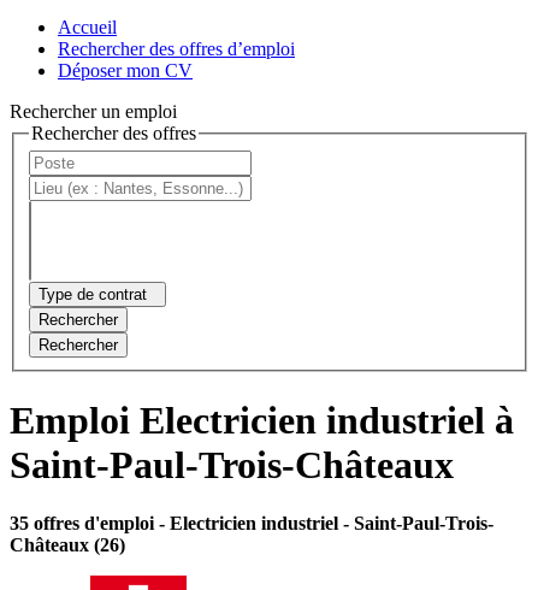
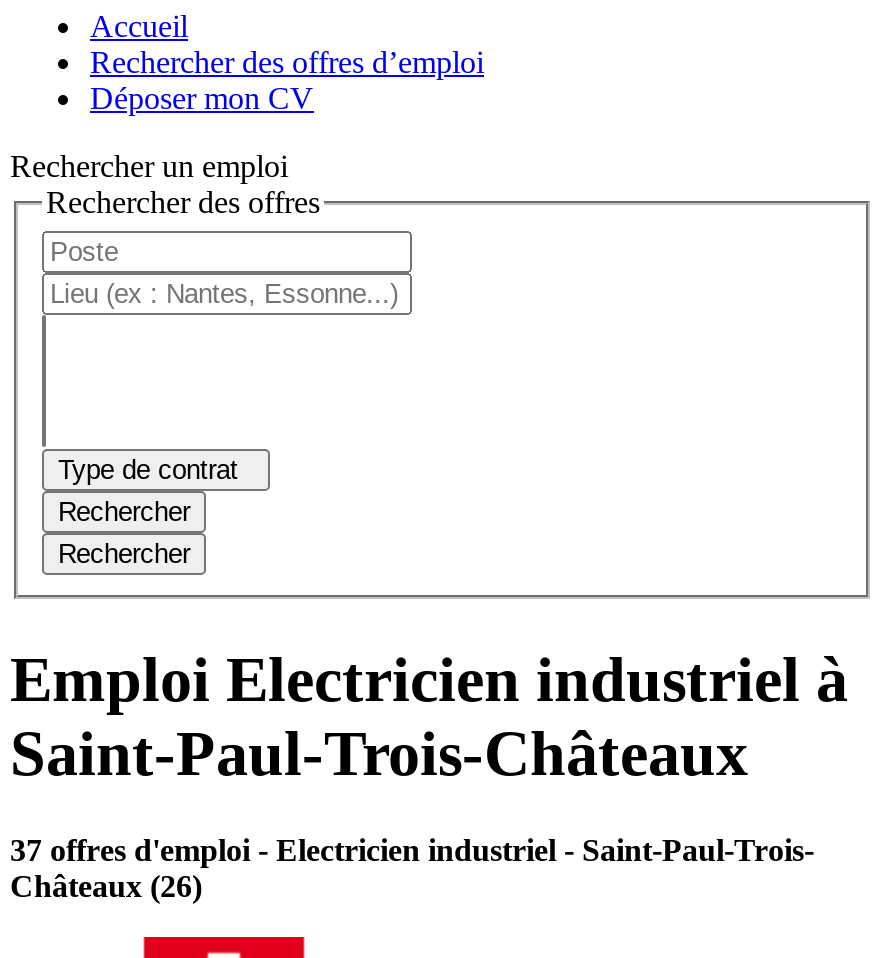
- 35 offres d'emploi - Electricien industriel - Saint-Paul-Trois-
+ 37 offres d'emploi - Electricien industriel - Saint-Paul-Trois-
